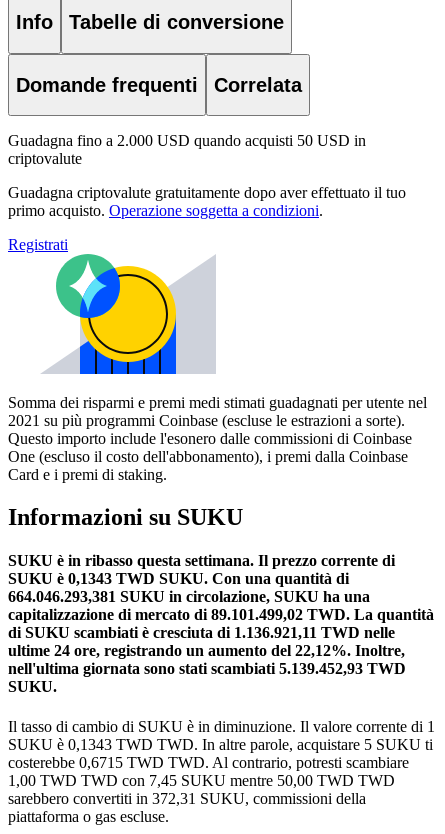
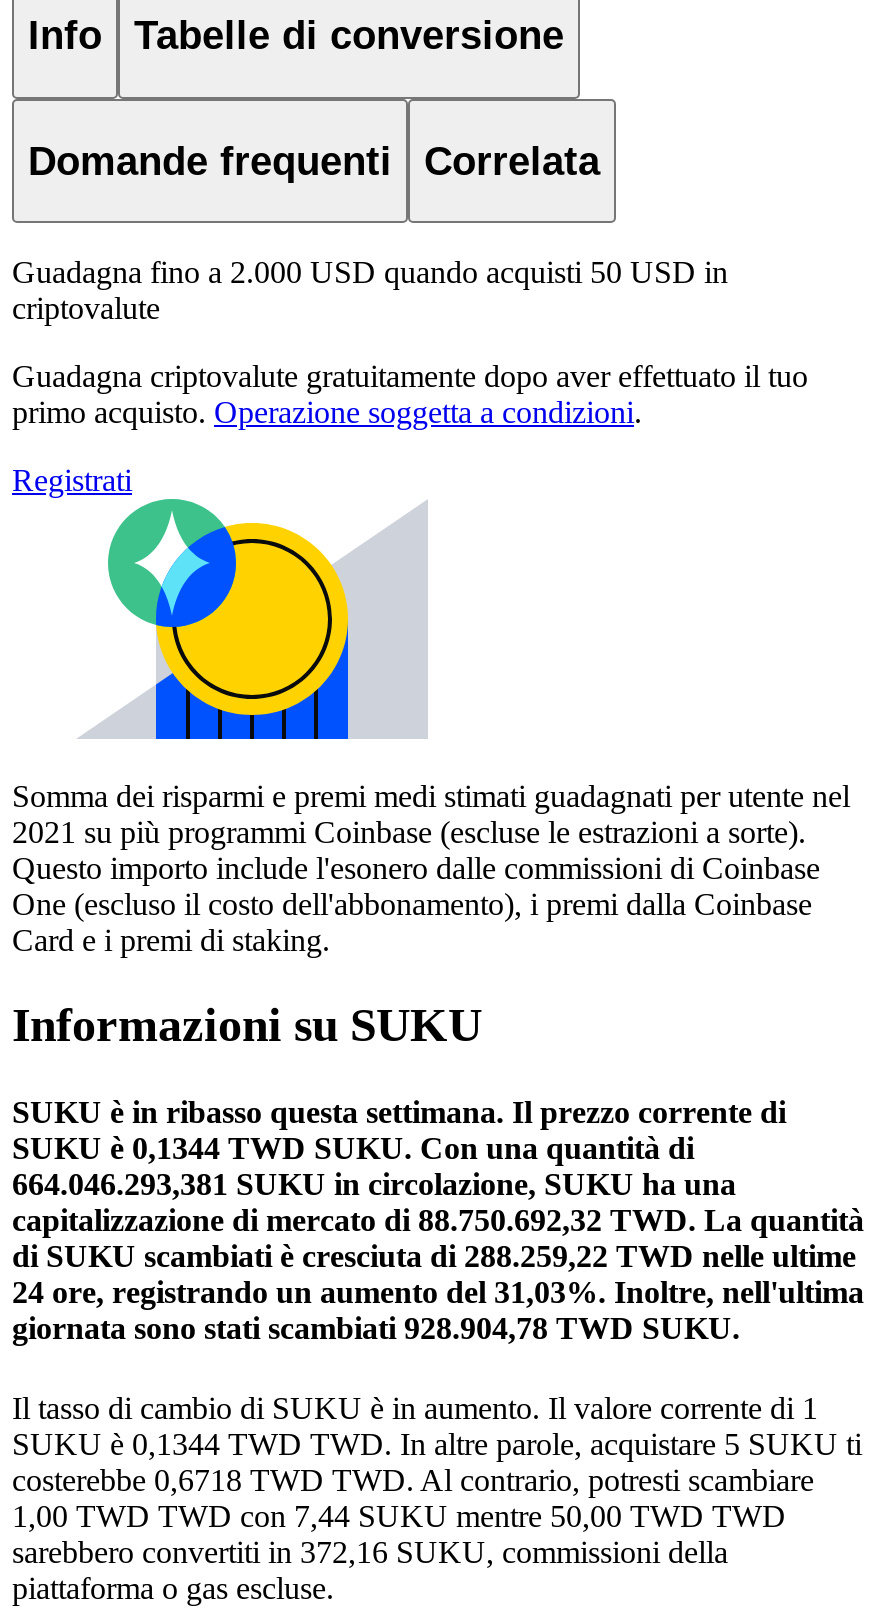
- SUKU è 0,1343 TWD SUKU. Con una quantità di
+ SUKU è 0,1344 TWD SUKU. Con una quantità di

- capitalizzazione di mercato di 89.101.499,02 TWD. La quantità
- di SUKU scambiati è cresciuta di 1.136.921,11 TWD nelle
- ultime 24 ore, registrando un aumento del 22,12%. Inoltre,
- nell'ultima giornata sono stati scambiati 5.139.452,93 TWD
- SUKU.
+ capitalizzazione di mercato di 88.750.692,32 TWD. La quantità
+ di SUKU scambiati è cresciuta di 288.259,22 TWD nelle ultime
+ 24 ore, registrando un aumento del 31,03%. Inoltre, nell'ultima
+ giornata sono stati scambiati 928.904,78 TWD SUKU.

- Il tasso di cambio di SUKU è in diminuzione. Il valore corrente di 1
- SUKU è 0,1343 TWD TWD. In altre parole, acquistare 5 SUKU ti
- costerebbe 0,6715 TWD TWD. Al contrario, potresti scambiare
- 1,00 TWD TWD con 7,45 SUKU mentre 50,00 TWD TWD
- sarebbero convertiti in 372,31 SUKU, commissioni della
+ Il tasso di cambio di SUKU è in aumento. Il valore corrente di 1
+ SUKU è 0,1344 TWD TWD. In altre parole, acquistare 5 SUKU ti
+ costerebbe 0,6718 TWD TWD. Al contrario, potresti scambiare
+ 1,00 TWD TWD con 7,44 SUKU mentre 50,00 TWD TWD
+ sarebbero convertiti in 372,16 SUKU, commissioni della
